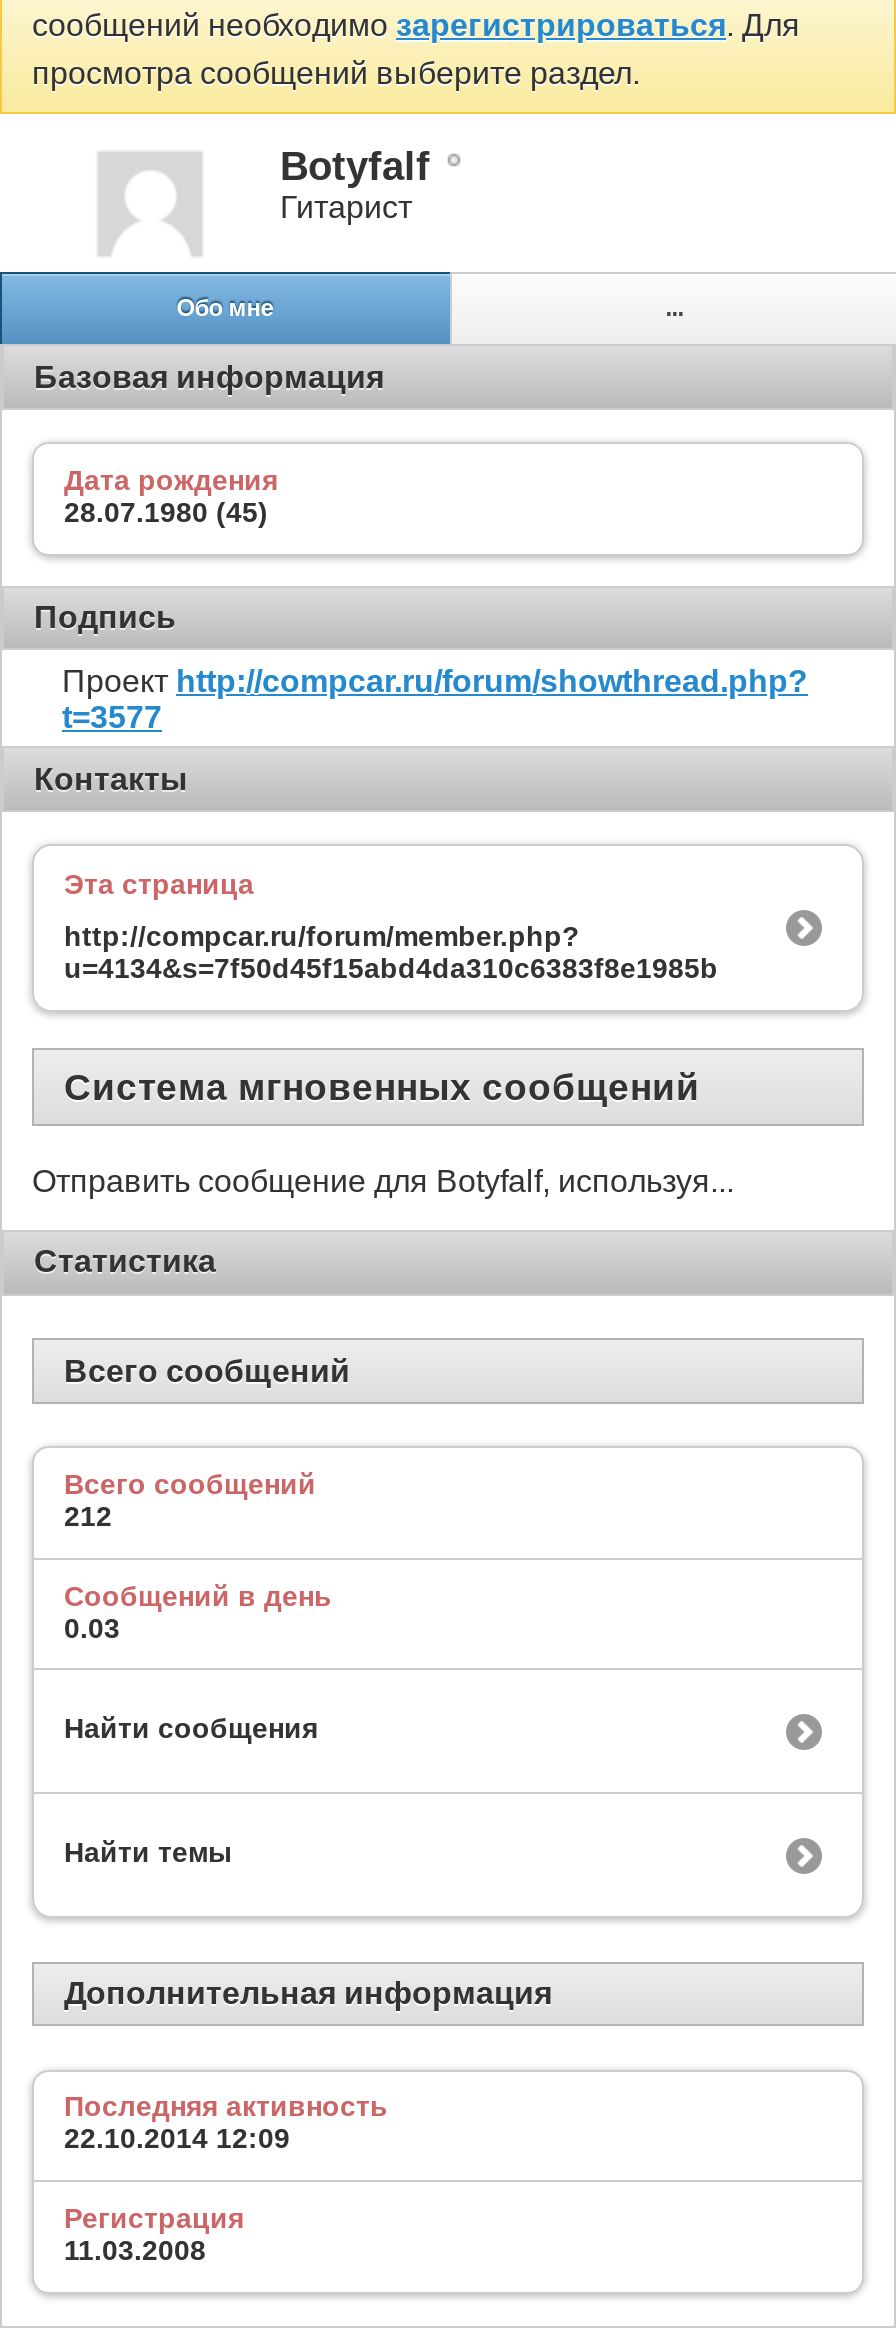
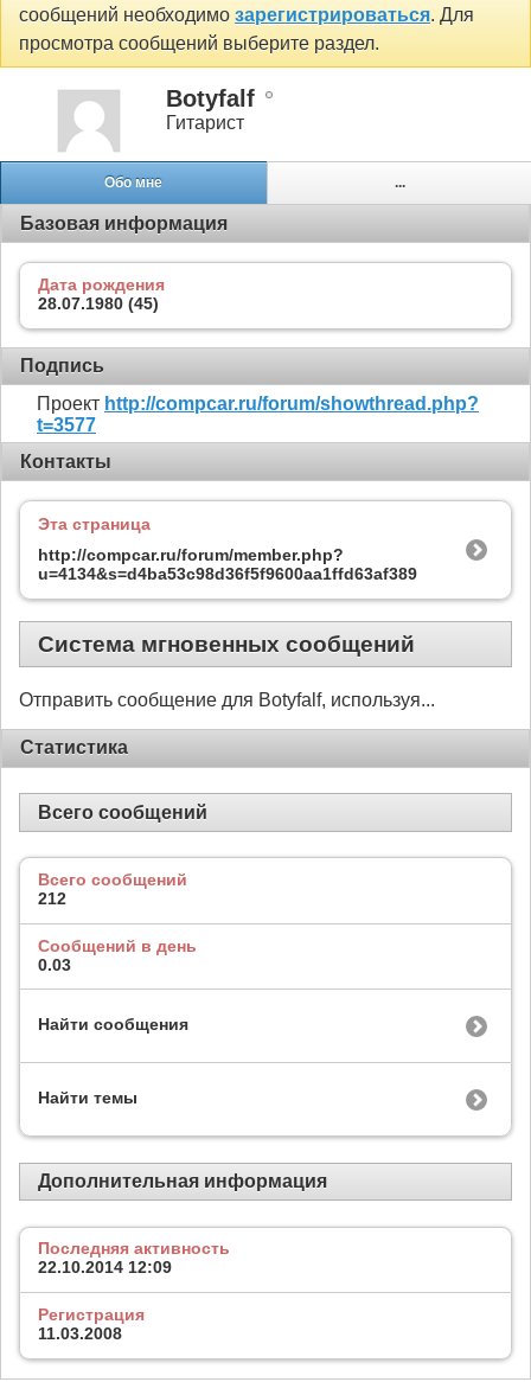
- u=4134&s=7f50d45f15abd4da310c6383f8e1985b
+ u=4134&s=d4ba53c98d36f5f9600aa1ffd63af389
